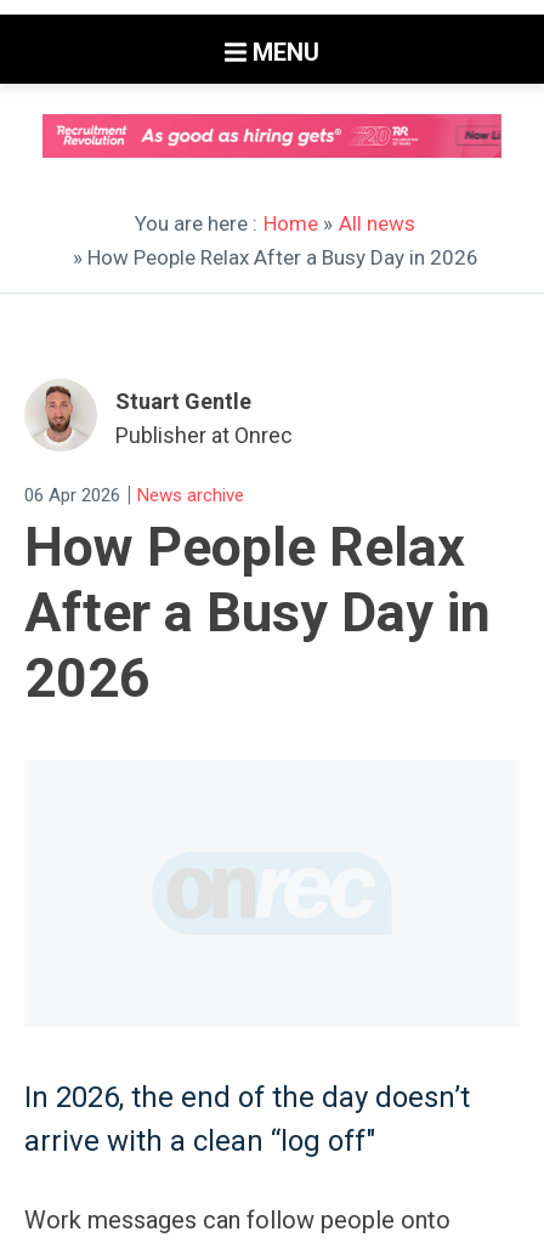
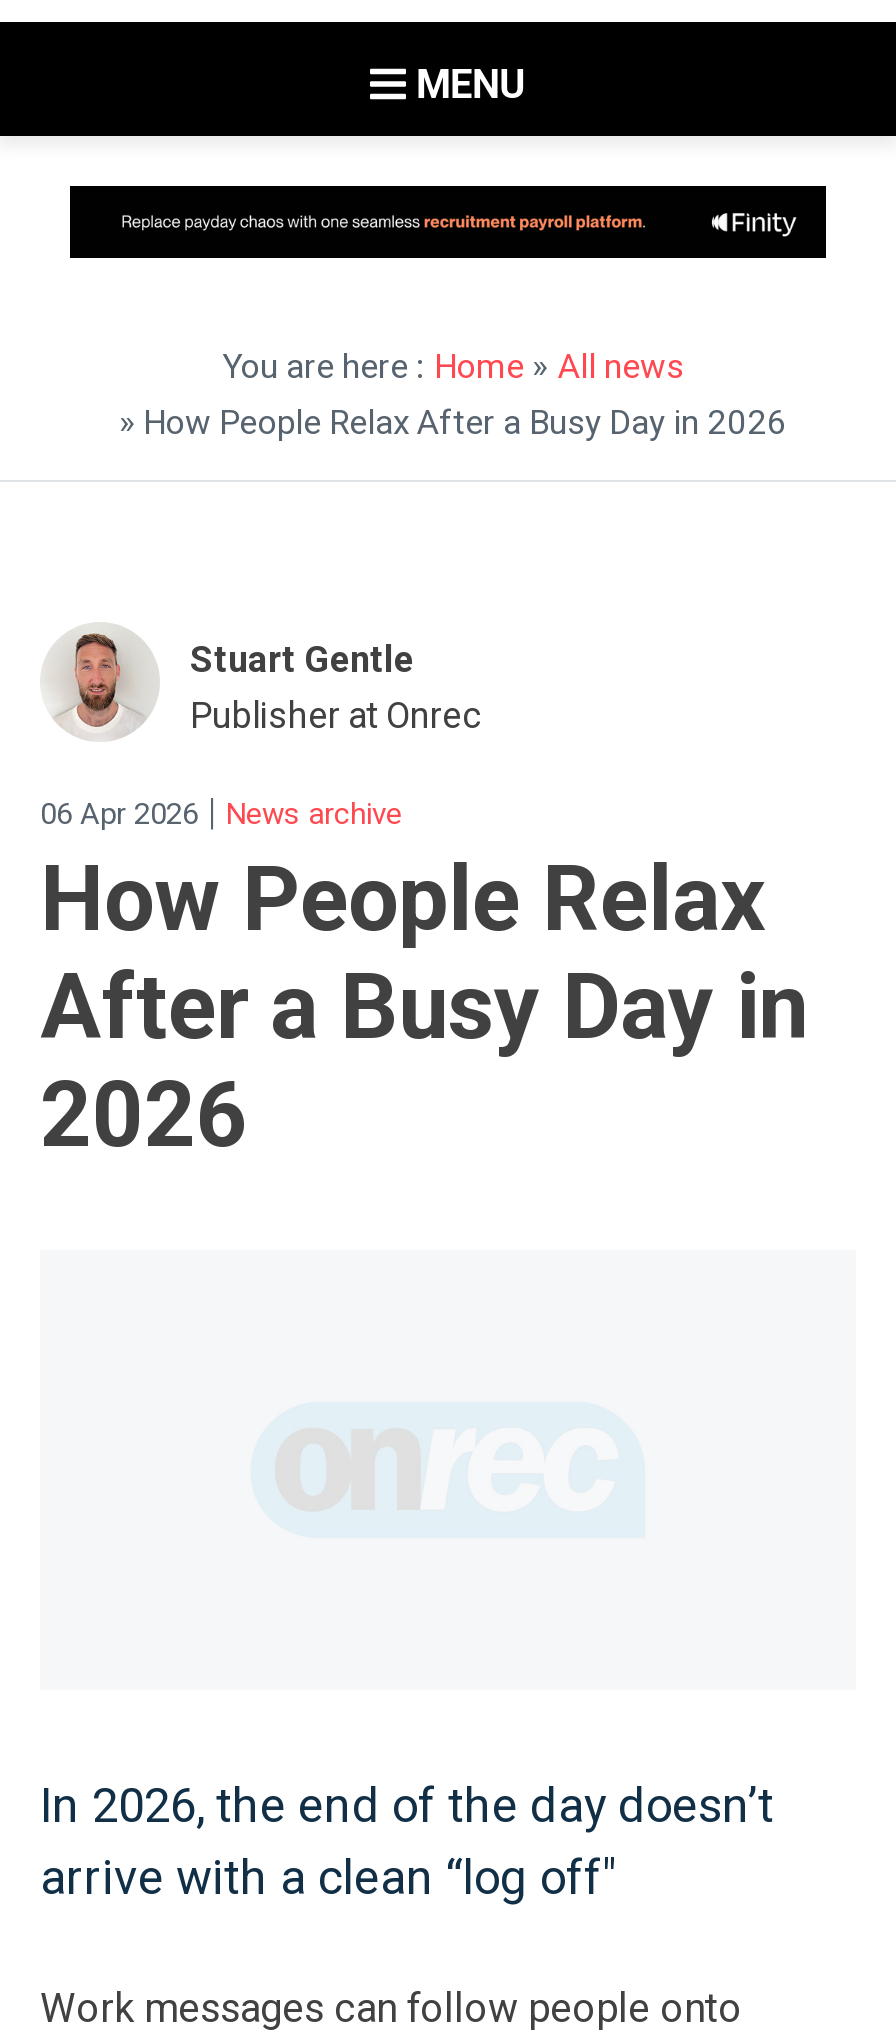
- [image]
+ [image]
